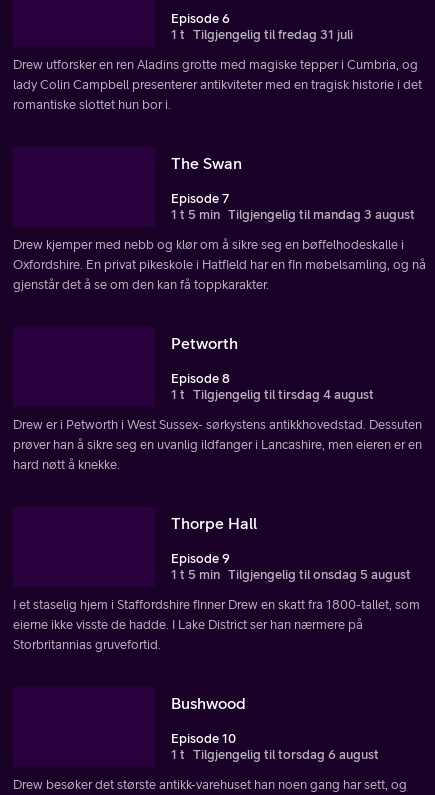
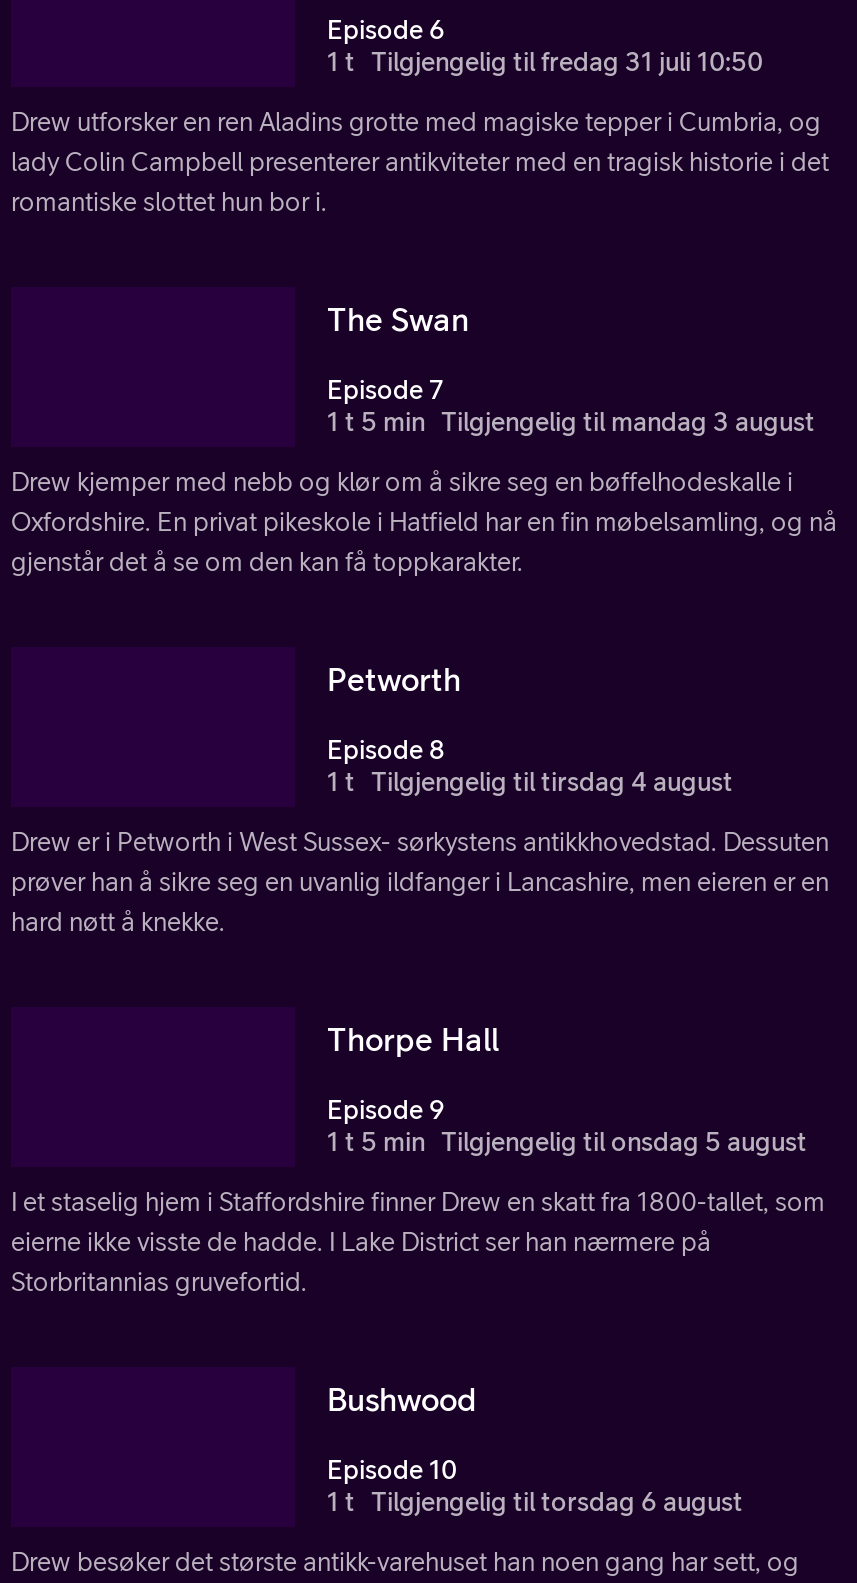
- 1 t Tilgjengelig til fredag 31 juli
+ 1 t Tilgjengelig til fredag 31 juli 10:50
